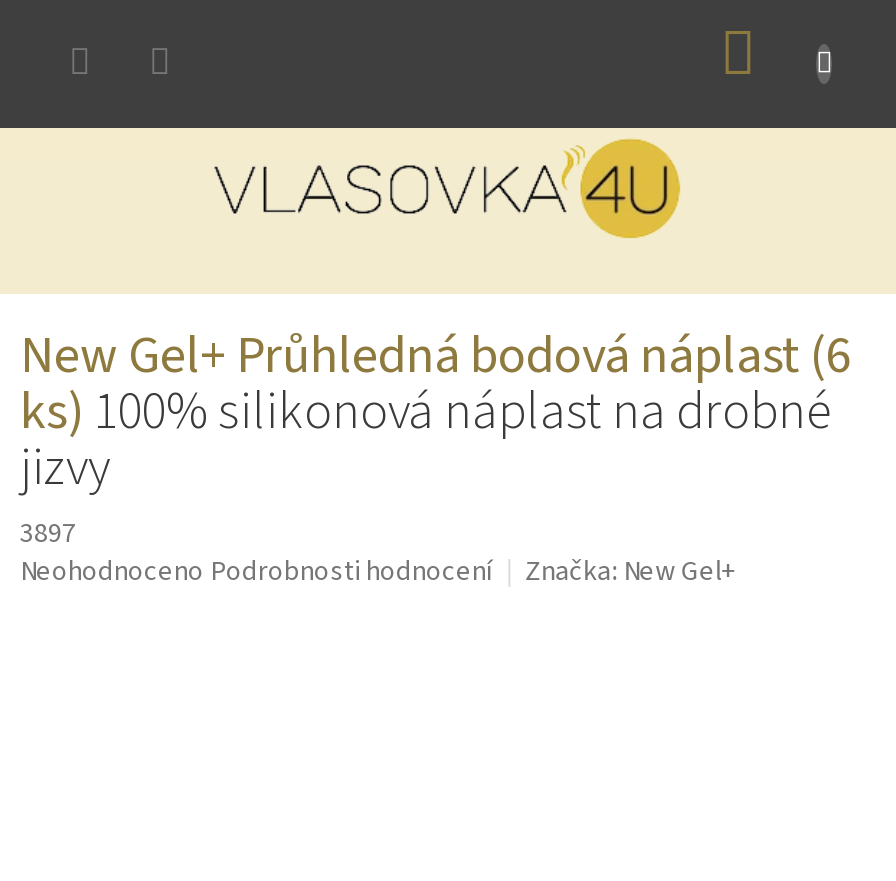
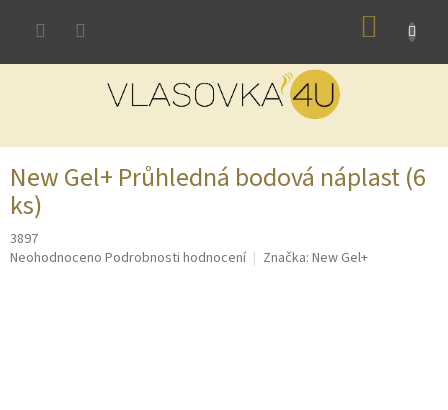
- ks) 100% silikonová náplast na drobné
- jizvy
+ ks)
